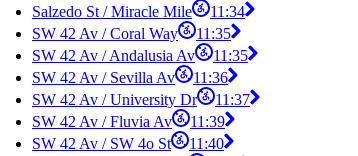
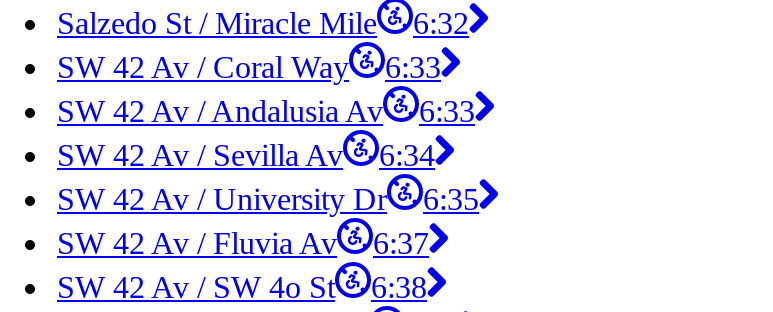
- Salzedo St / Miracle Mile 11:34
+ Salzedo St / Miracle Mile 6:32

- SW 42 Av / Coral Way 11:35
+ SW 42 Av / Coral Way 6:33

- SW 42 Av / Andalusia Av 11:35
+ SW 42 Av / Andalusia Av 6:33

- SW 42 Av / Sevilla Av 11:36
+ SW 42 Av / Sevilla Av 6:34

- SW 42 Av / University Dr 11:37
+ SW 42 Av / University Dr 6:35

- SW 42 Av / Fluvia Av 11:39
+ SW 42 Av / Fluvia Av 6:37

- SW 42 Av / SW 4o St 11:40
+ SW 42 Av / SW 4o St 6:38
